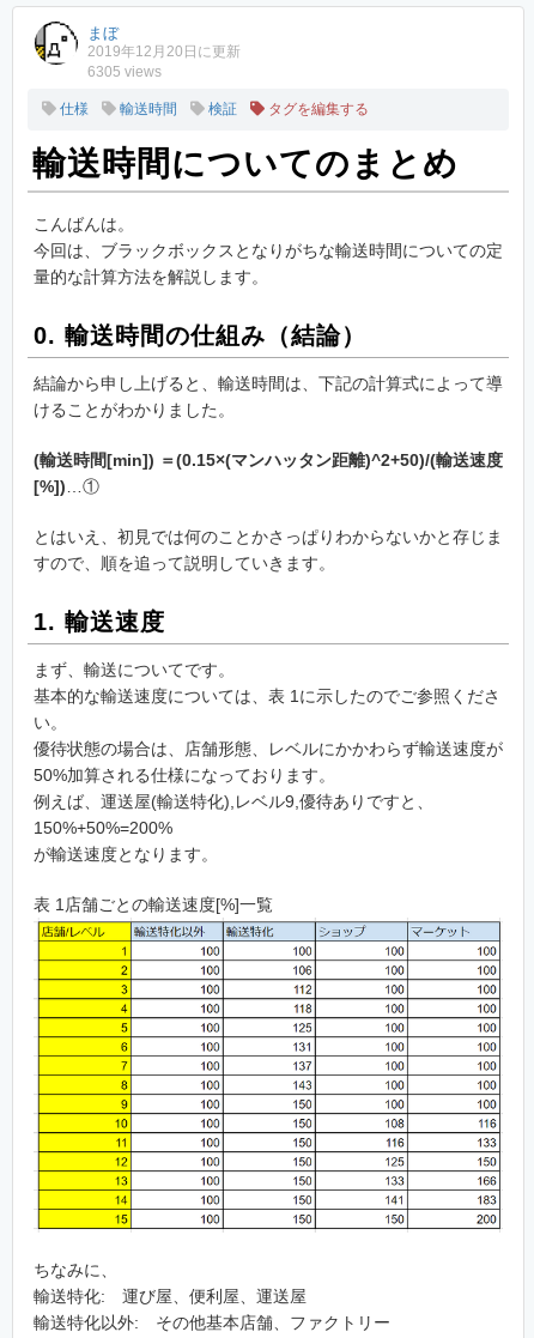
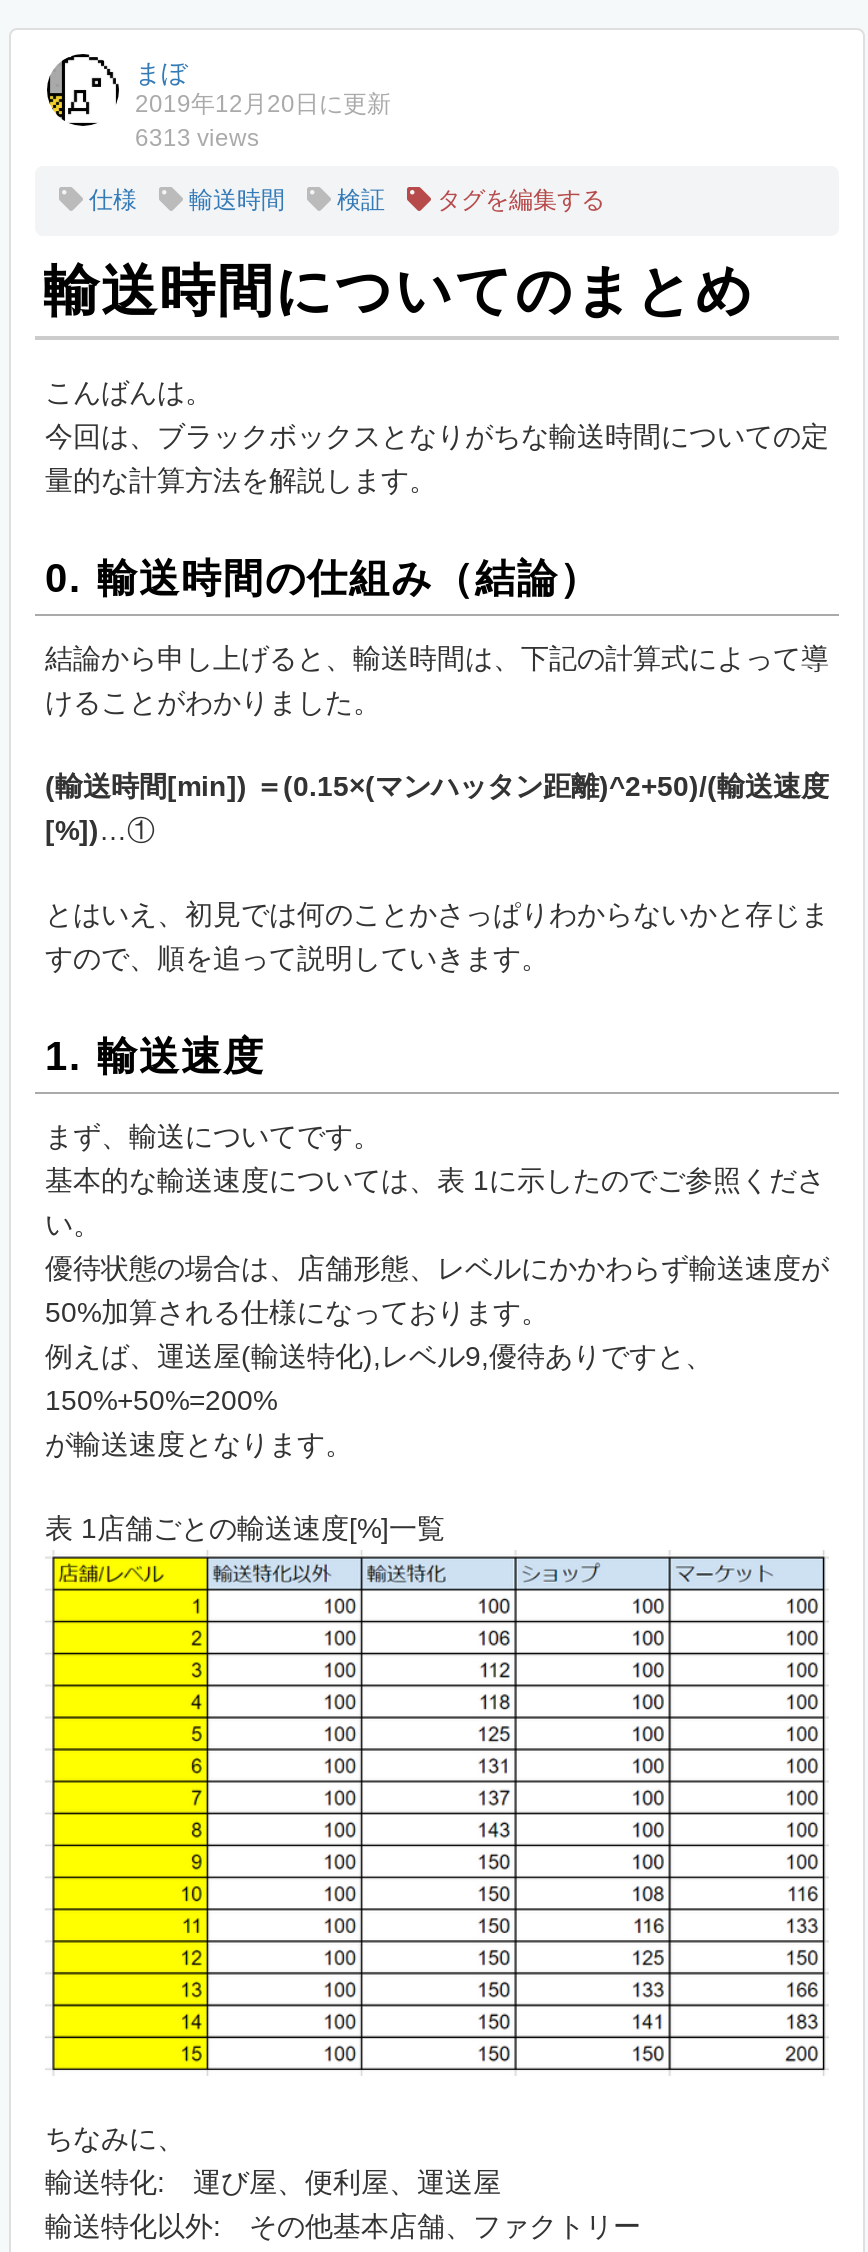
- 6305 views
+ 6313 views
